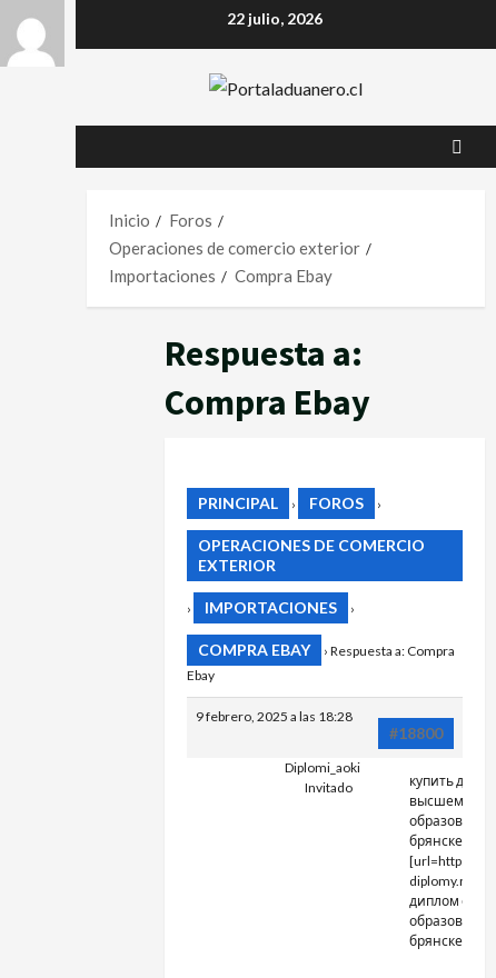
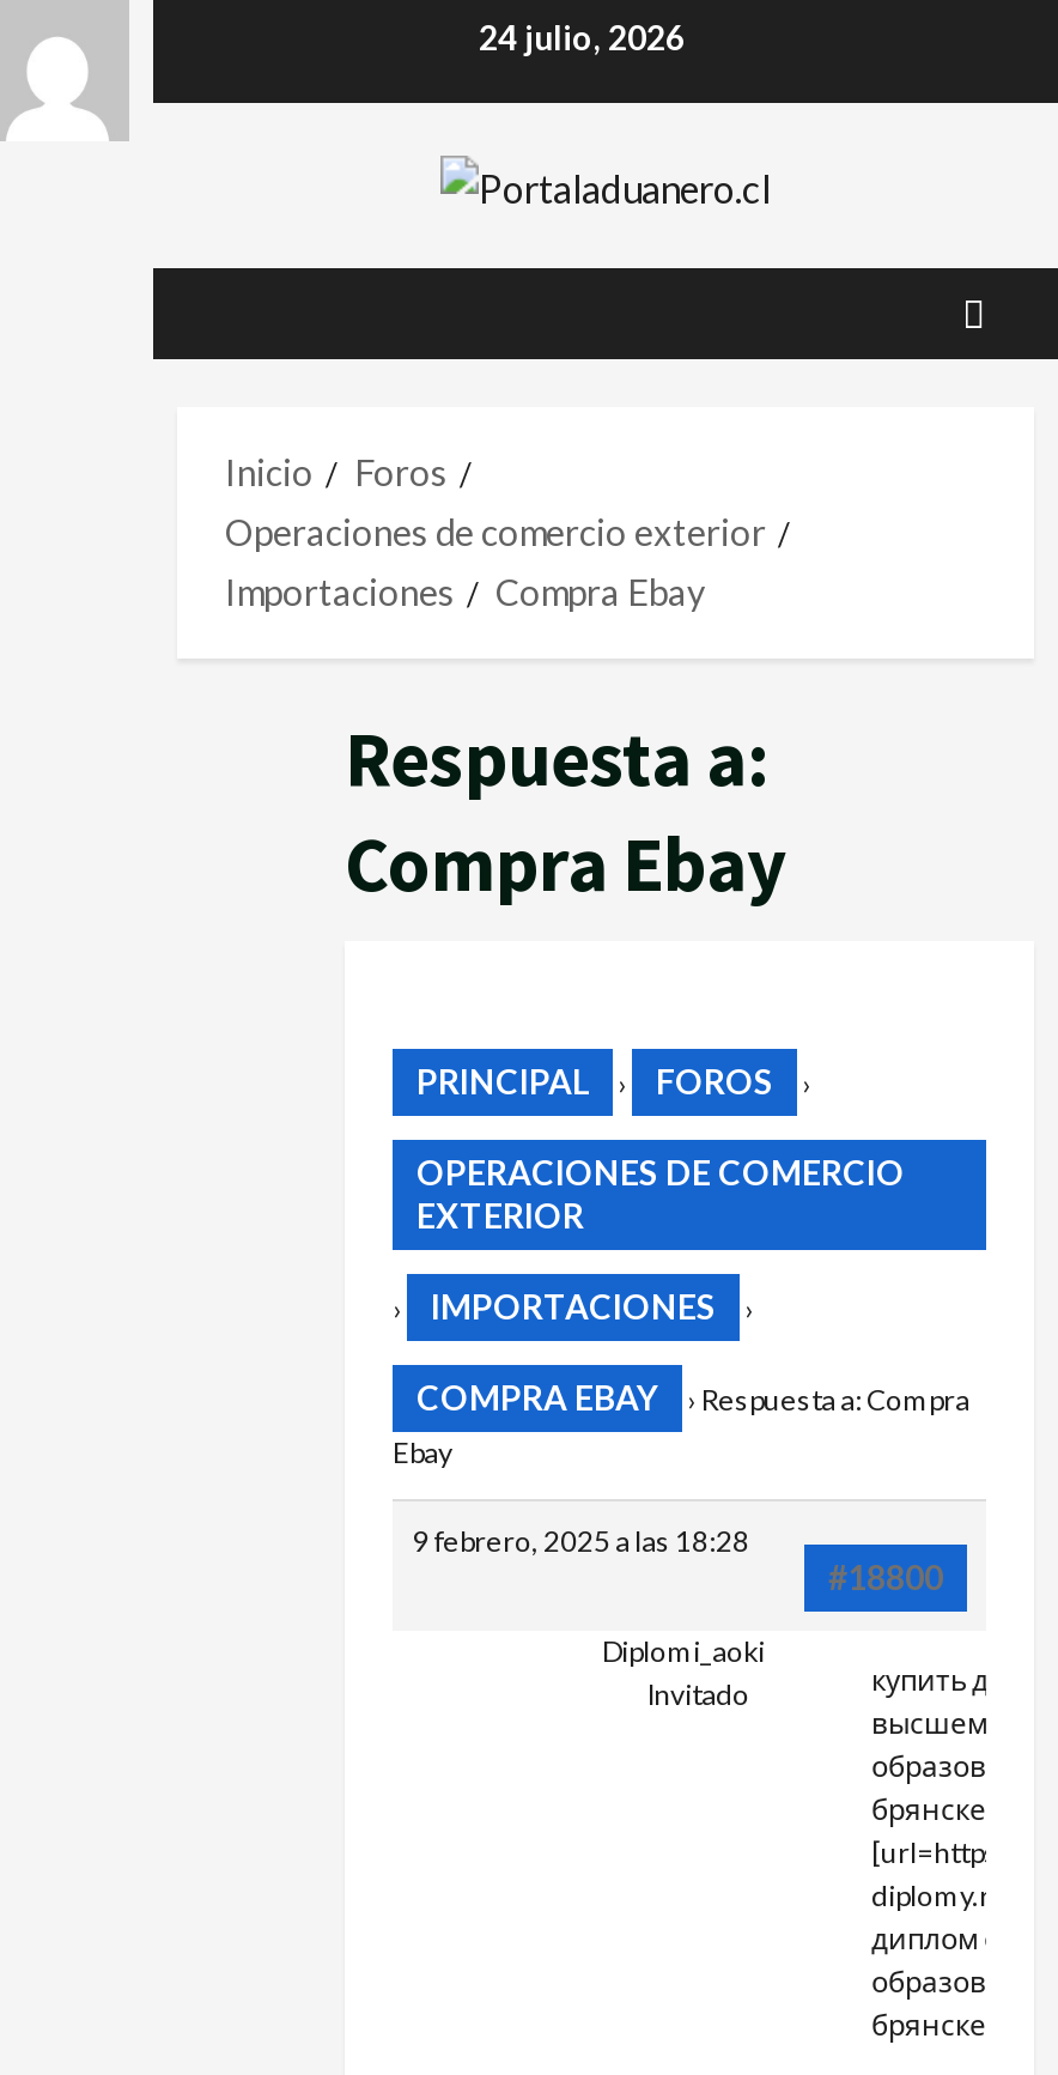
- 22 julio, 2026
+ 24 julio, 2026
